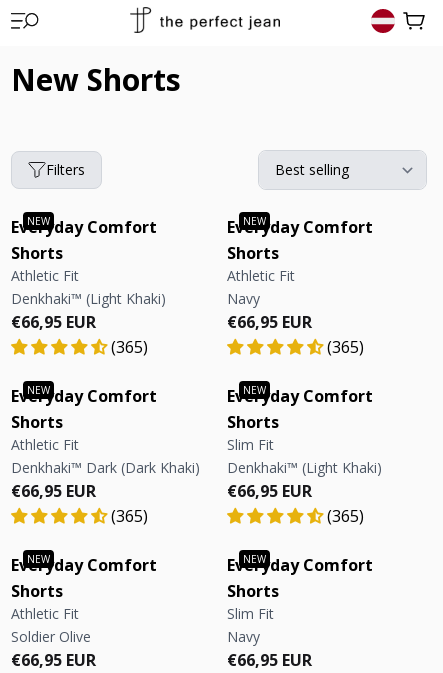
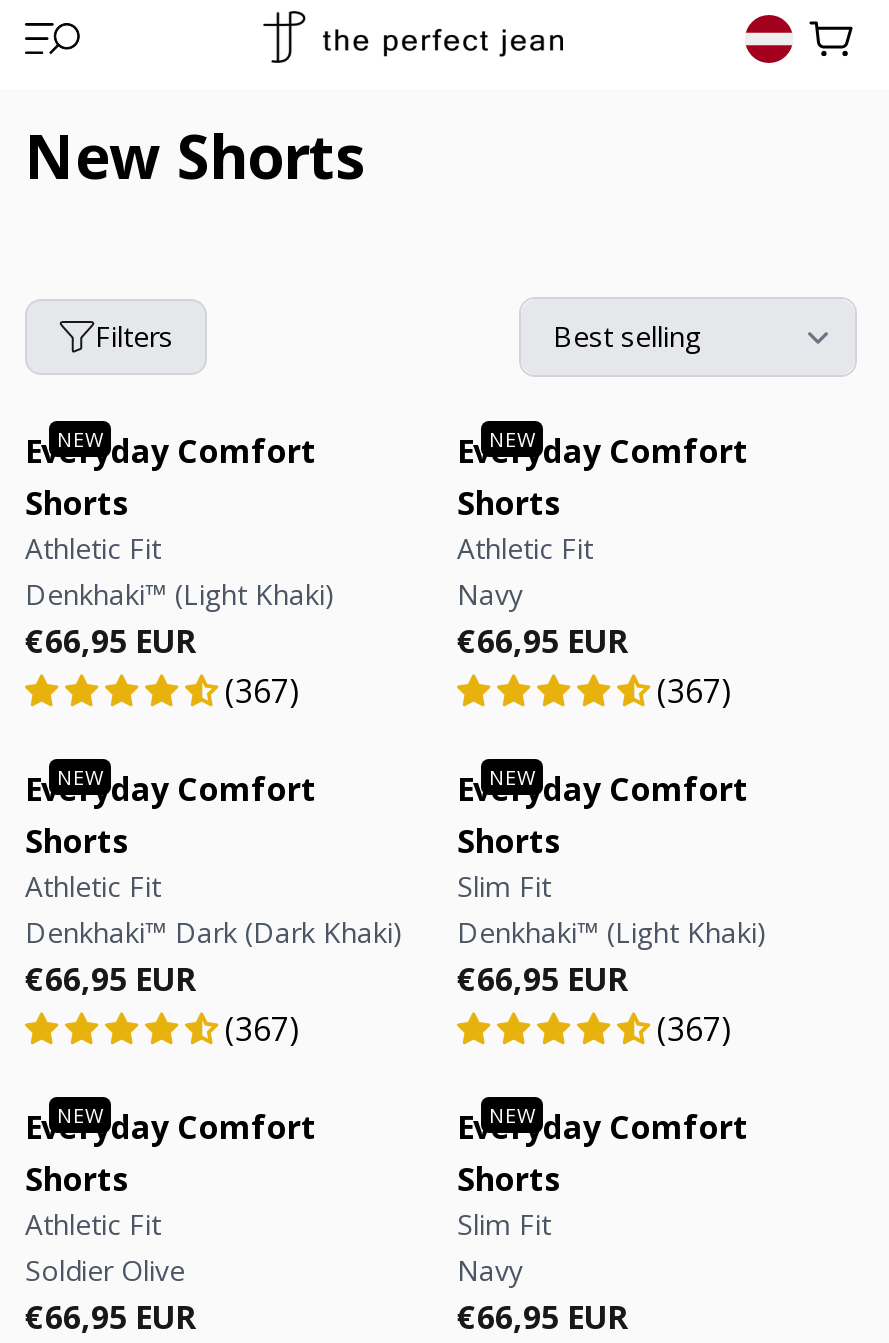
- (365)
+ (367)

- (365)
+ (367)

- (365)
+ (367)

- (365)
+ (367)
